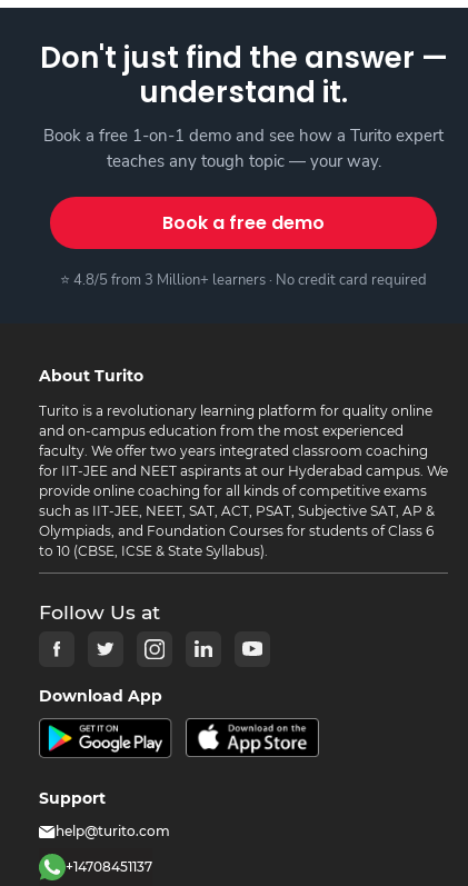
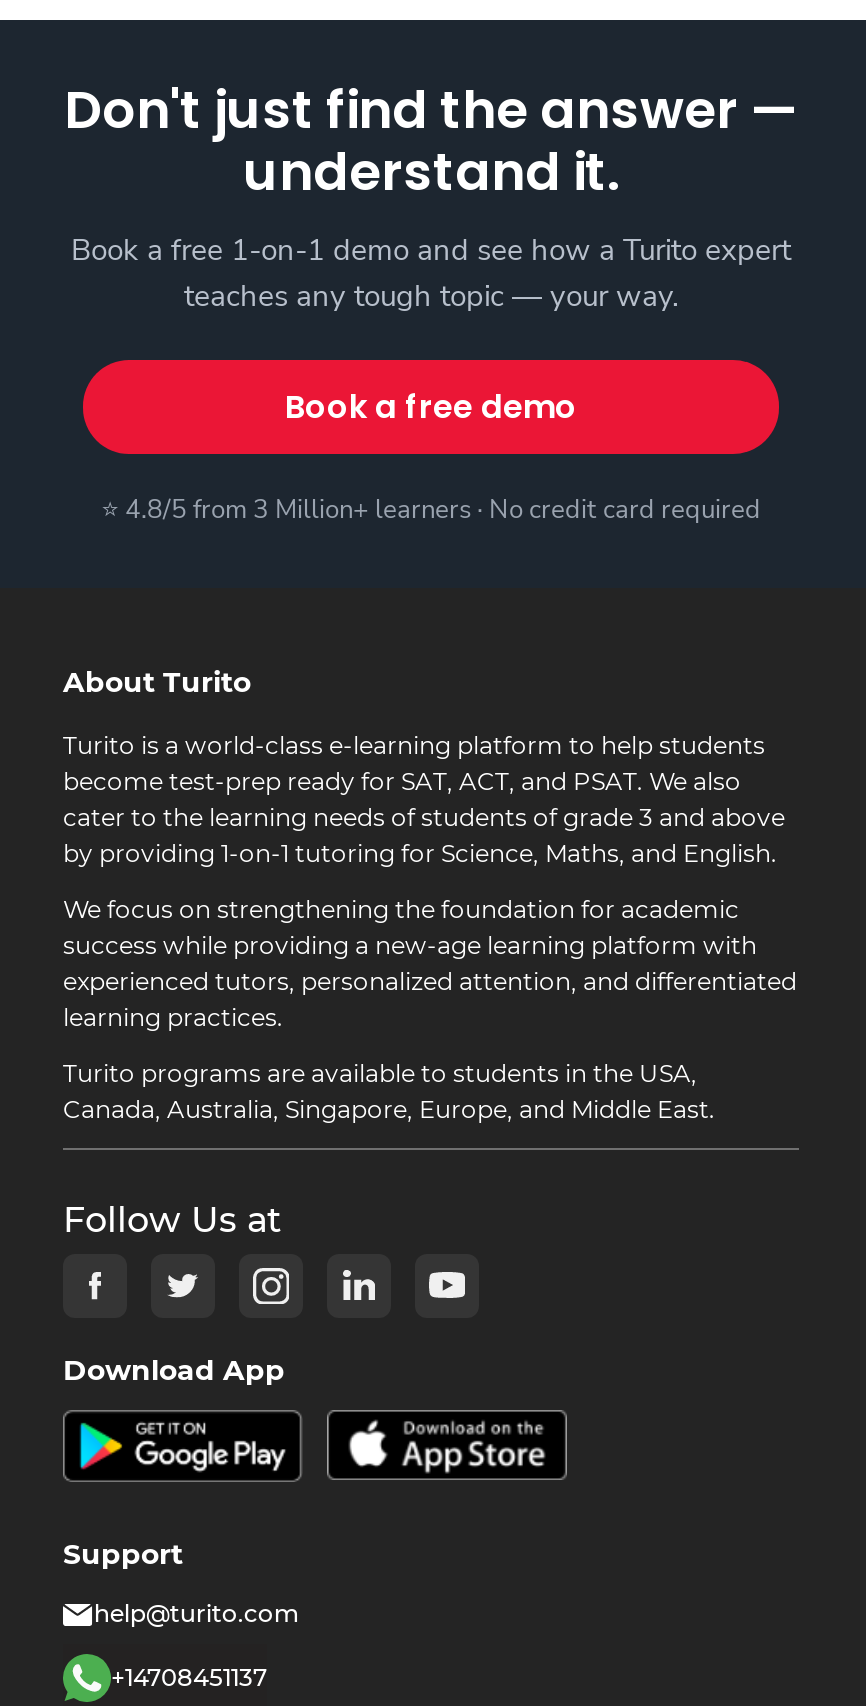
- Turito is a revolutionary learning platform for quality online
- and on-campus education from the most experienced
- faculty. We offer two years integrated classroom coaching
- for IIT-JEE and NEET aspirants at our Hyderabad campus. We
- provide online coaching for all kinds of competitive exams
- such as IIT-JEE, NEET, SAT, ACT, PSAT, Subjective SAT, AP &
- Olympiads, and Foundation Courses for students of Class 6
- to 10 (CBSE, ICSE & State Syllabus).
+ Turito is a world-class e-learning platform to help students
+ become test-prep ready for SAT, ACT, and PSAT. We also
+ cater to the learning needs of students of grade 3 and above
+ by providing 1-on-1 tutoring for Science, Maths, and English.
+ We focus on strengthening the foundation for academic
+ success while providing a new-age learning platform with
+ experienced tutors, personalized attention, and differentiated
+ learning practices.
+ Turito programs are available to students in the USA,
+ Canada, Australia, Singapore, Europe, and Middle East.
